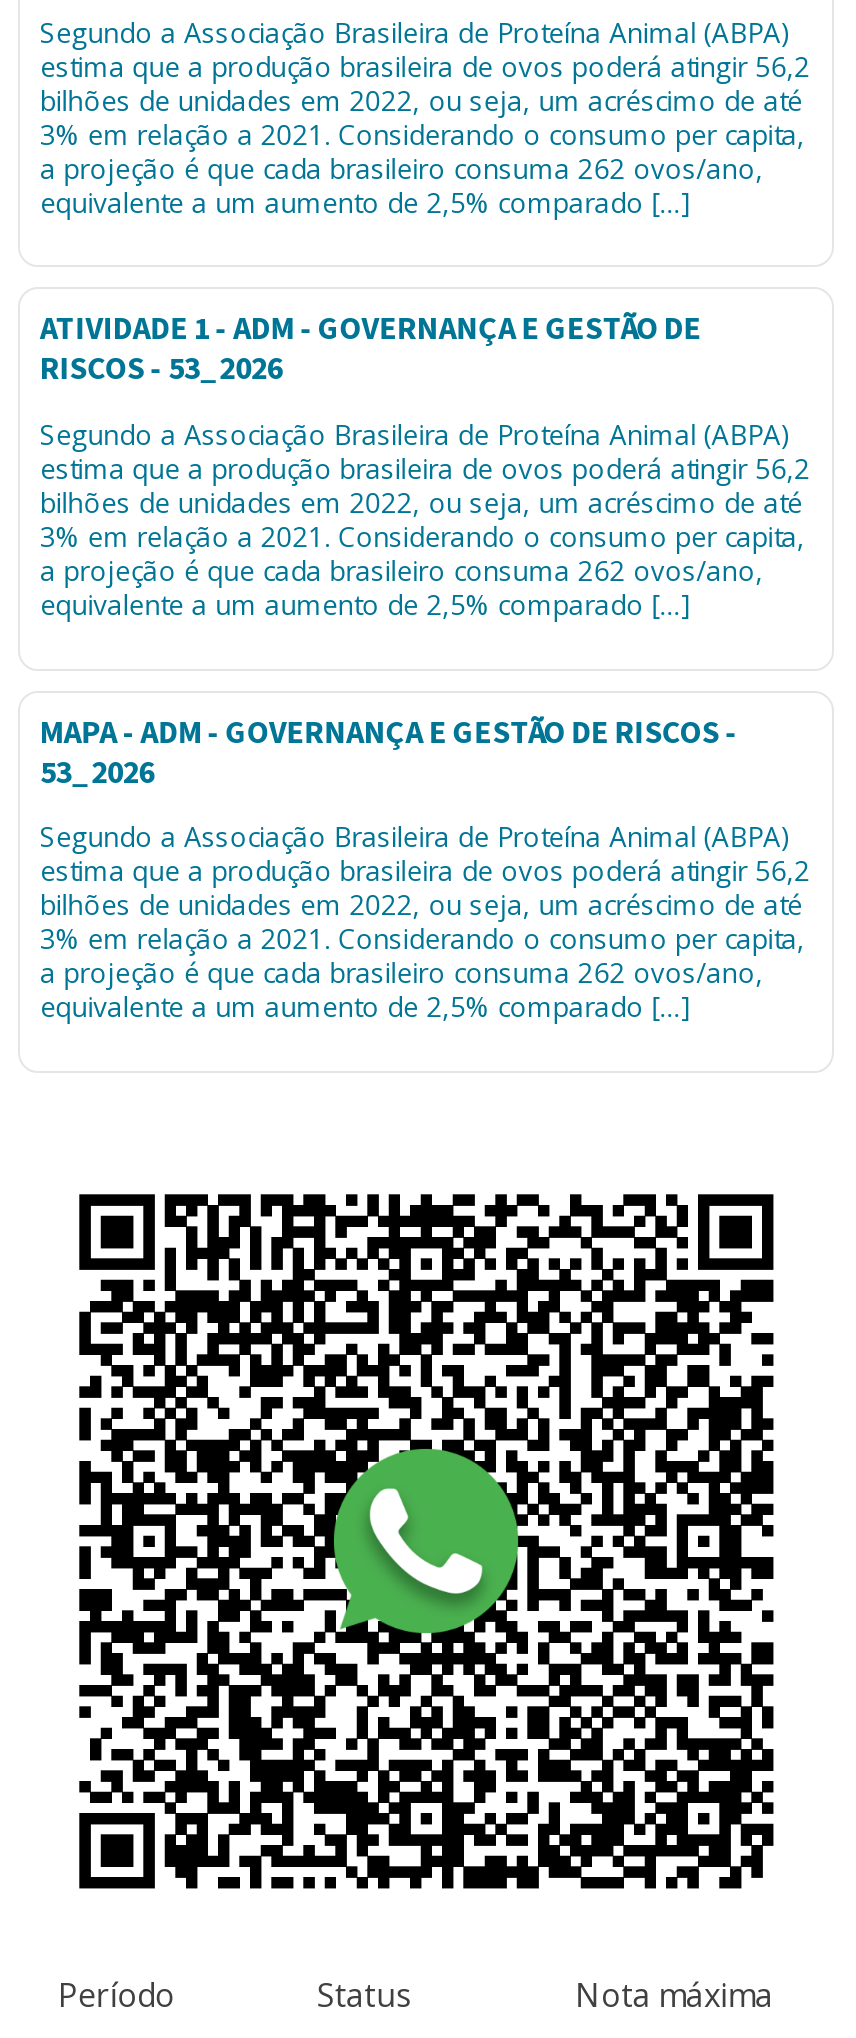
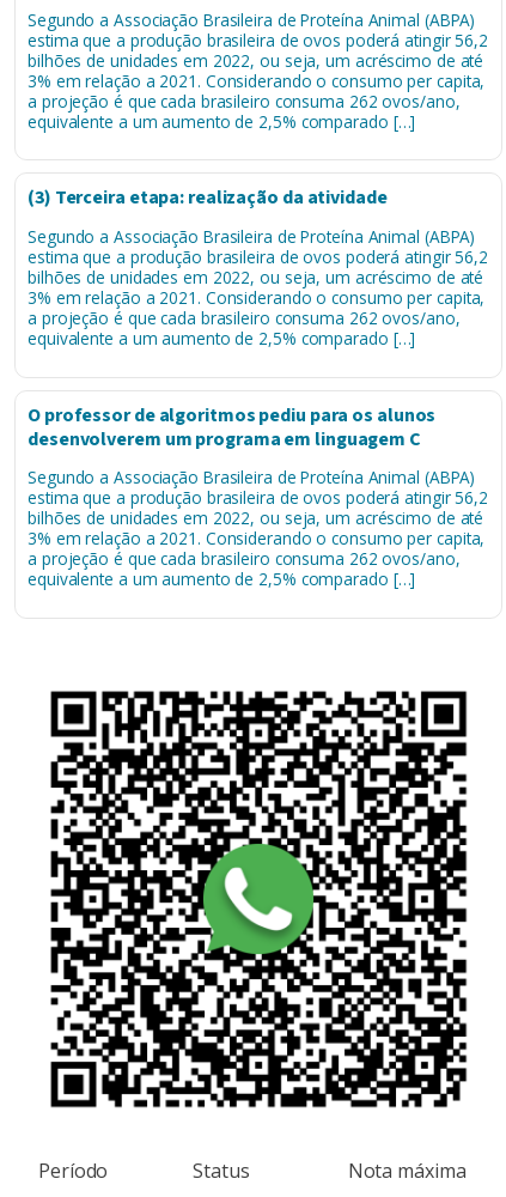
- ATIVIDADE 1 - ADM - GOVERNANÇA E GESTÃO DE
- RISCOS - 53_2026
+ (3) Terceira etapa: realização da atividade

- MAPA - ADM - GOVERNANÇA E GESTÃO DE RISCOS -
- 53_2026
+ O professor de algoritmos pediu para os alunos
+ desenvolverem um programa em linguagem C
